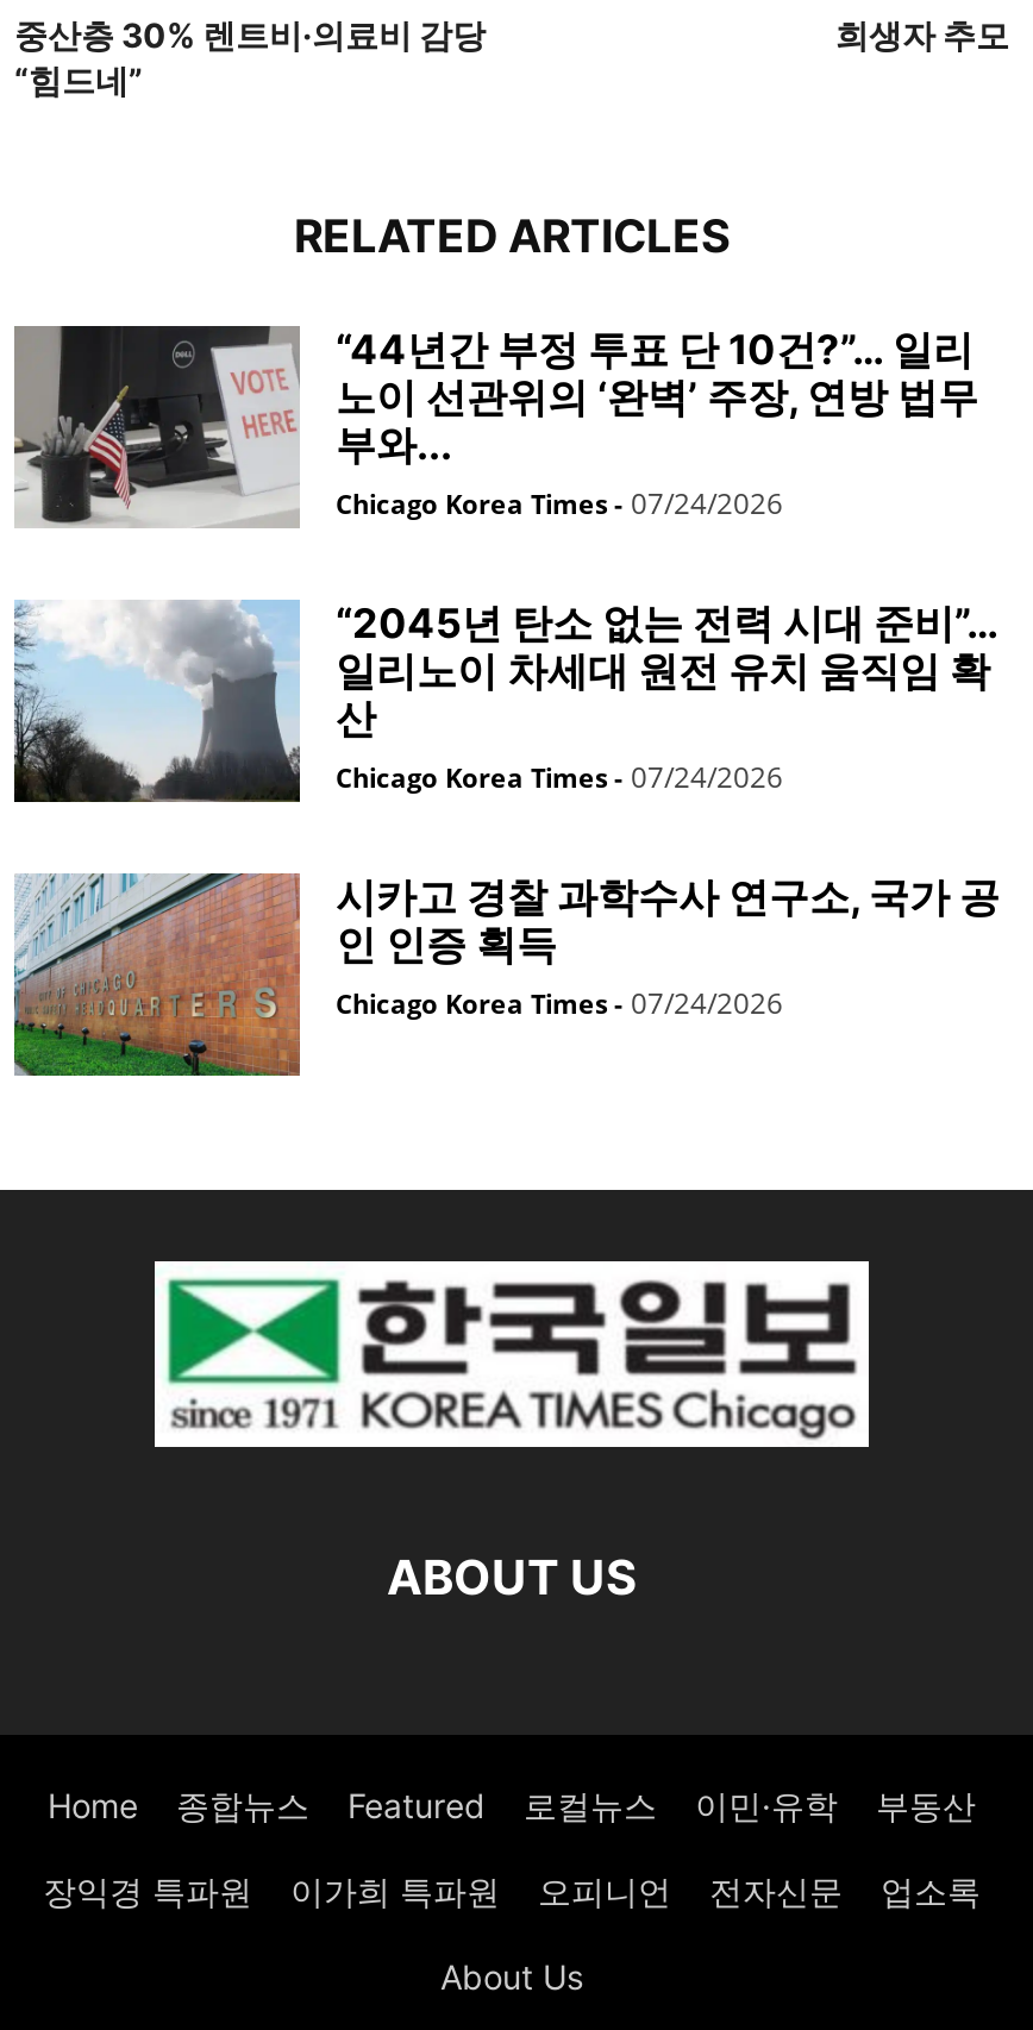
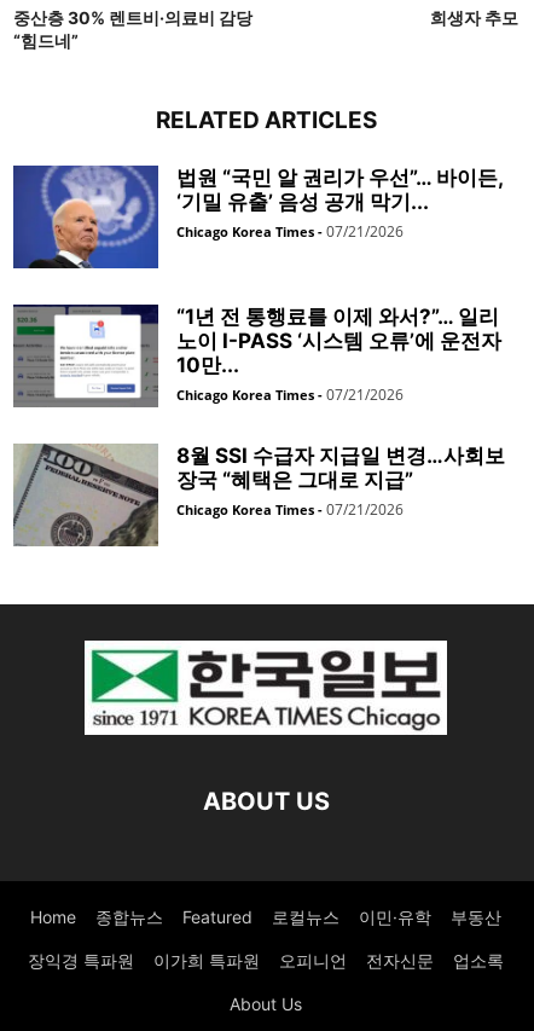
- [image]
- “44년간 부정 투표 단 10건?”… 일리
- 노이 선관위의 ‘완벽’ 주장, 연방 법무
- 부와...
- Chicago Korea Times - 07/24/2026
+ [image]
+ 법원 “국민 알 권리가 우선”… 바이든,
+ ‘기밀 유출’ 음성 공개 막기...
+ Chicago Korea Times - 07/21/2026

- [image]
- “2045년 탄소 없는 전력 시대 준비”…
- 일리노이 차세대 원전 유치 움직임 확
- 산
- Chicago Korea Times - 07/24/2026
+ [image]
+ “1년 전 통행료를 이제 와서?”… 일리
+ 노이 I-PASS ‘시스템 오류’에 운전자
+ 10만...
+ Chicago Korea Times - 07/21/2026

- [image]
- 시카고 경찰 과학수사 연구소, 국가 공
- 인 인증 획득
- Chicago Korea Times - 07/24/2026
+ [image]
+ 8월 SSI 수급자 지급일 변경…사회보
+ 장국 “혜택은 그대로 지급”
+ Chicago Korea Times - 07/21/2026
